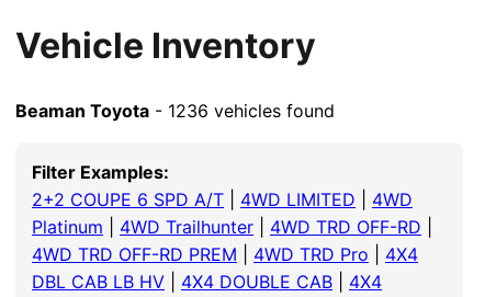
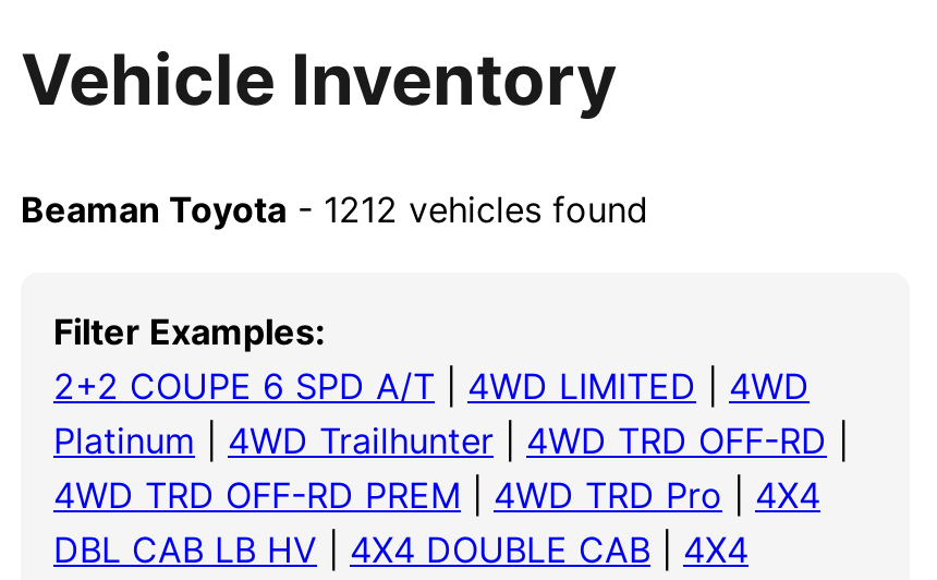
- Beaman Toyota - 1236 vehicles found
+ Beaman Toyota - 1212 vehicles found
